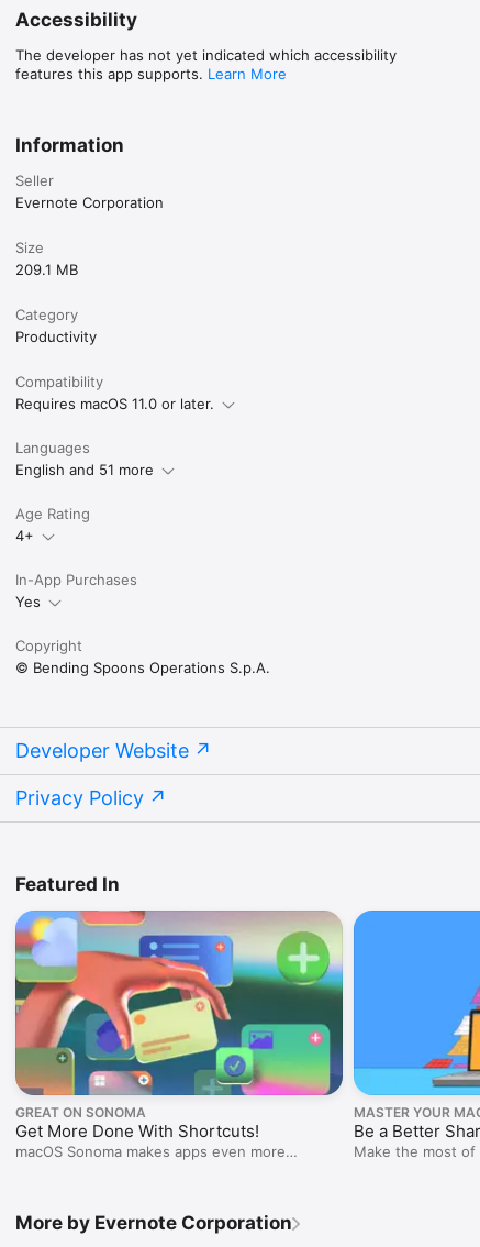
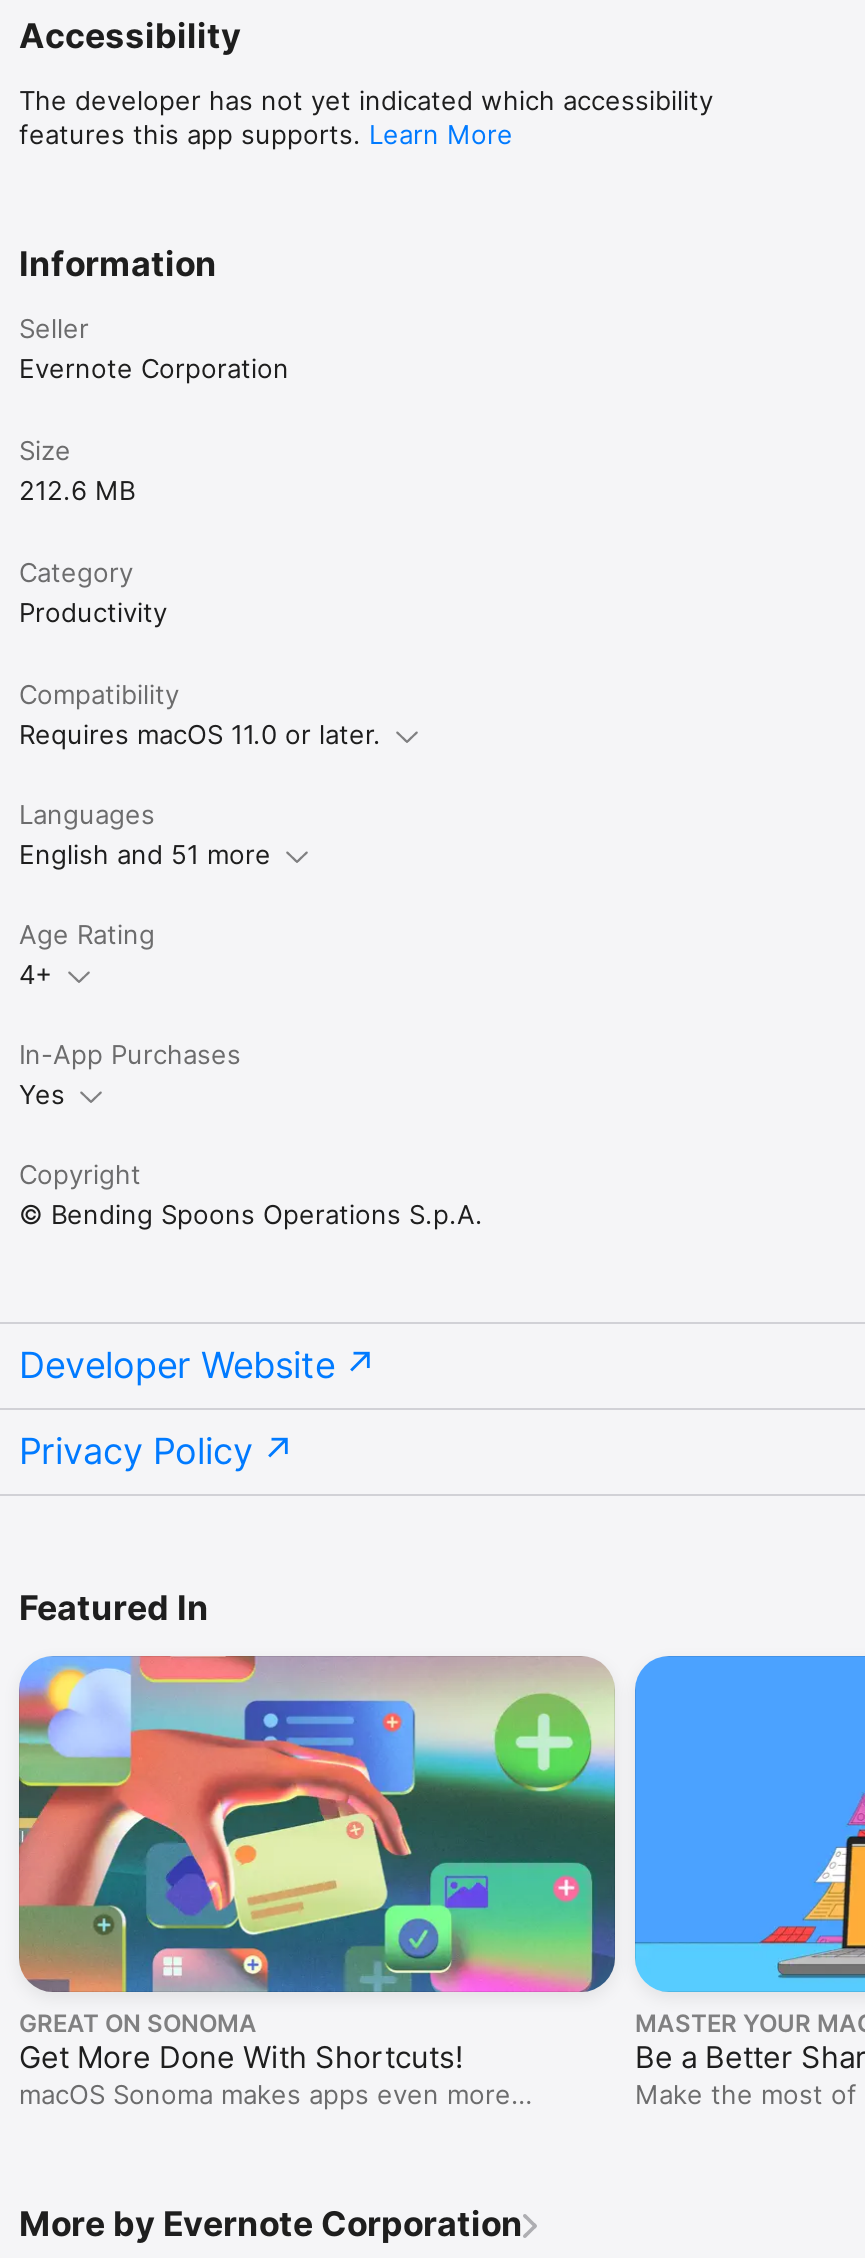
- 209.1 MB
+ 212.6 MB
